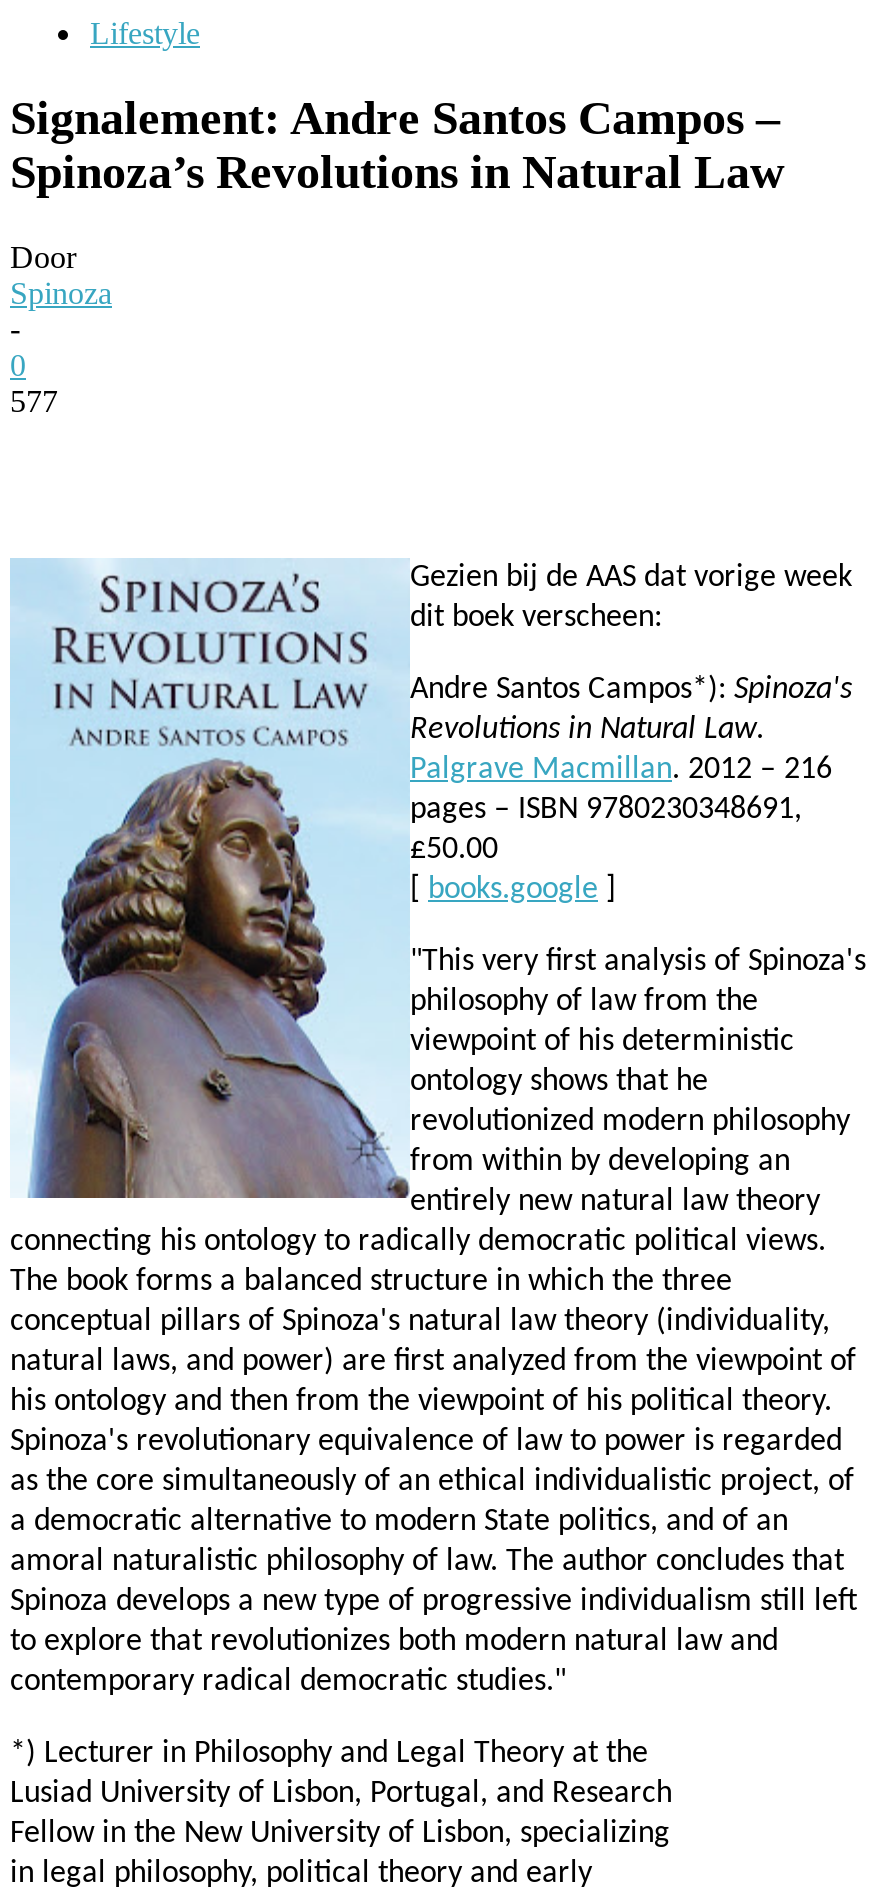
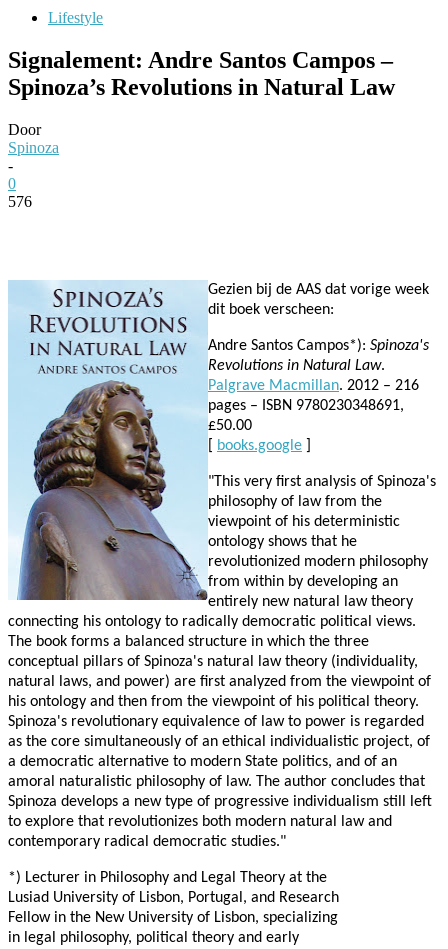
- 577
+ 576
